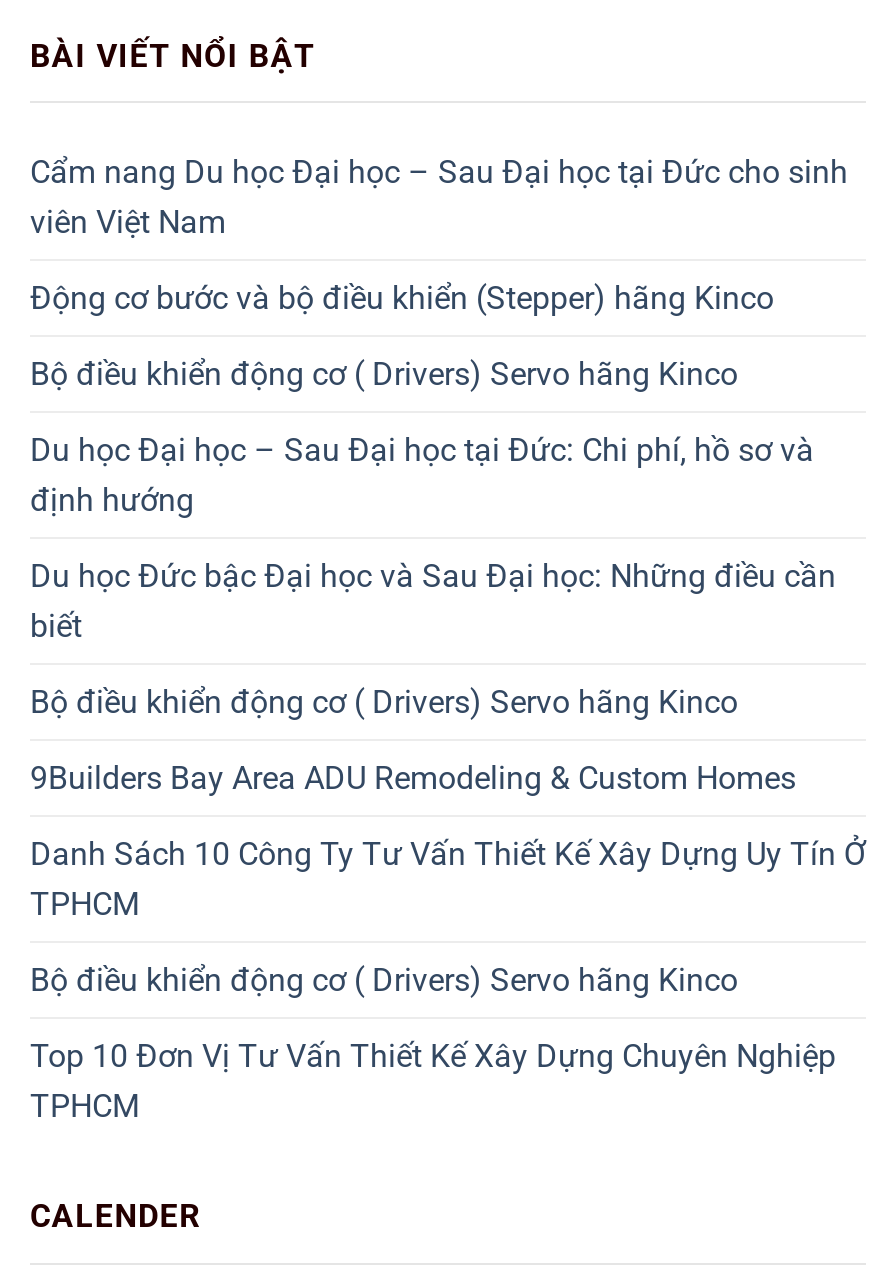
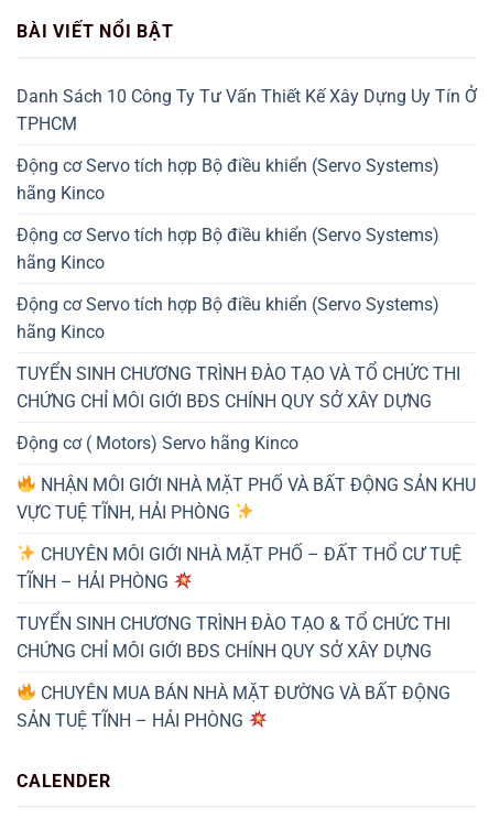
- Cẩm nang Du học Đại học – Sau Đại học tại Đức cho sinh
- viên Việt Nam
- Động cơ bước và bộ điều khiển (Stepper) hãng Kinco
- Bộ điều khiển động cơ ( Drivers) Servo hãng Kinco
- Du học Đại học – Sau Đại học tại Đức: Chi phí, hồ sơ và
- định hướng
- Du học Đức bậc Đại học và Sau Đại học: Những điều cần
- biết
- Bộ điều khiển động cơ ( Drivers) Servo hãng Kinco
- 9Builders Bay Area ADU Remodeling & Custom Homes

moved up: Danh Sách 10 Công Ty Tư Vấn Thiết Kế Xây Dựng Uy Tín Ở | TPHCM

- Bộ điều khiển động cơ ( Drivers) Servo hãng Kinco
- Top 10 Đơn Vị Tư Vấn Thiết Kế Xây Dựng Chuyên Nghiệp
- TPHCM
+ Động cơ Servo tích hợp Bộ điều khiển (Servo Systems)
+ hãng Kinco
+ Động cơ Servo tích hợp Bộ điều khiển (Servo Systems)
+ hãng Kinco
+ Động cơ Servo tích hợp Bộ điều khiển (Servo Systems)
+ hãng Kinco
+ TUYỂN SINH CHƯƠNG TRÌNH ĐÀO TẠO VÀ TỔ CHỨC THI
+ CHỨNG CHỈ MÔI GIỚI BĐS CHÍNH QUY SỞ XÂY DỰNG
+ Động cơ ( Motors) Servo hãng Kinco
+ NHẬN MÔI GIỚI NHÀ MẶT PHỐ VÀ BẤT ĐỘNG SẢN KHU
+ VỰC TUỆ TĨNH, HẢI PHÒNG
+ CHUYÊN MÔI GIỚI NHÀ MẶT PHỐ – ĐẤT THỔ CƯ TUỆ
+ TĨNH – HẢI PHÒNG
+ TUYỂN SINH CHƯƠNG TRÌNH ĐÀO TẠO & TỔ CHỨC THI
+ CHỨNG CHỈ MÔI GIỚI BĐS CHÍNH QUY SỞ XÂY DỰNG
+ CHUYÊN MUA BÁN NHÀ MẶT ĐƯỜNG VÀ BẤT ĐỘNG
+ SẢN TUỆ TĨNH – HẢI PHÒNG
